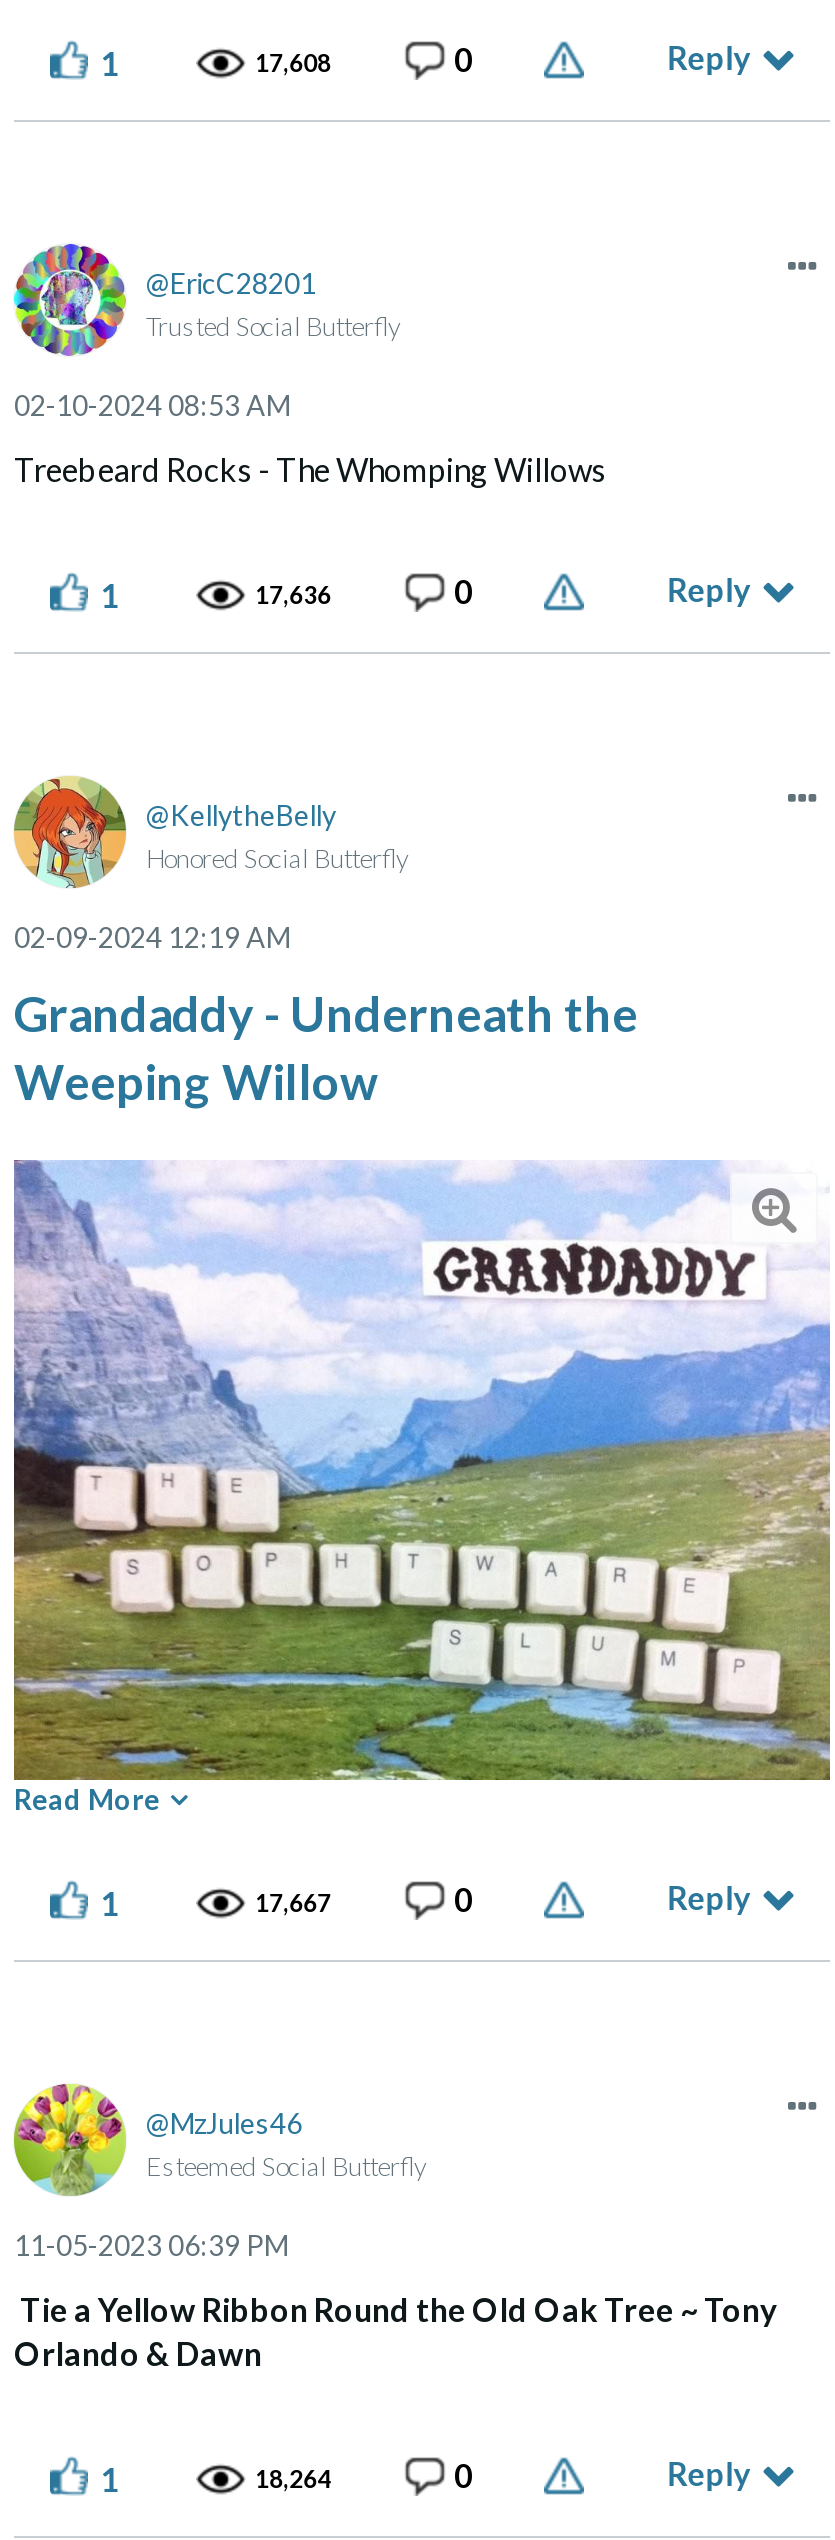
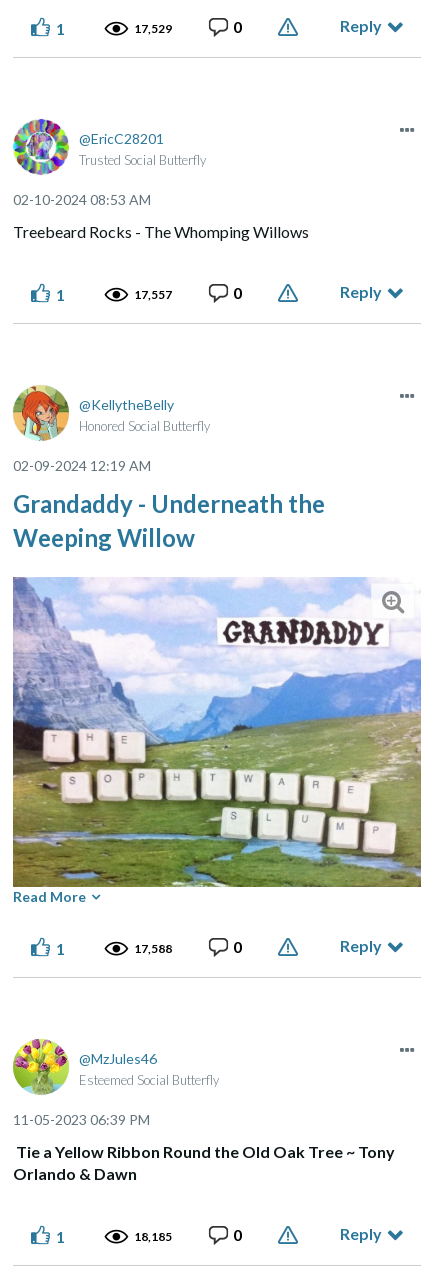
- 17,608
+ 17,529

- 17,636
+ 17,557

- 17,667
+ 17,588

- 18,264
+ 18,185
